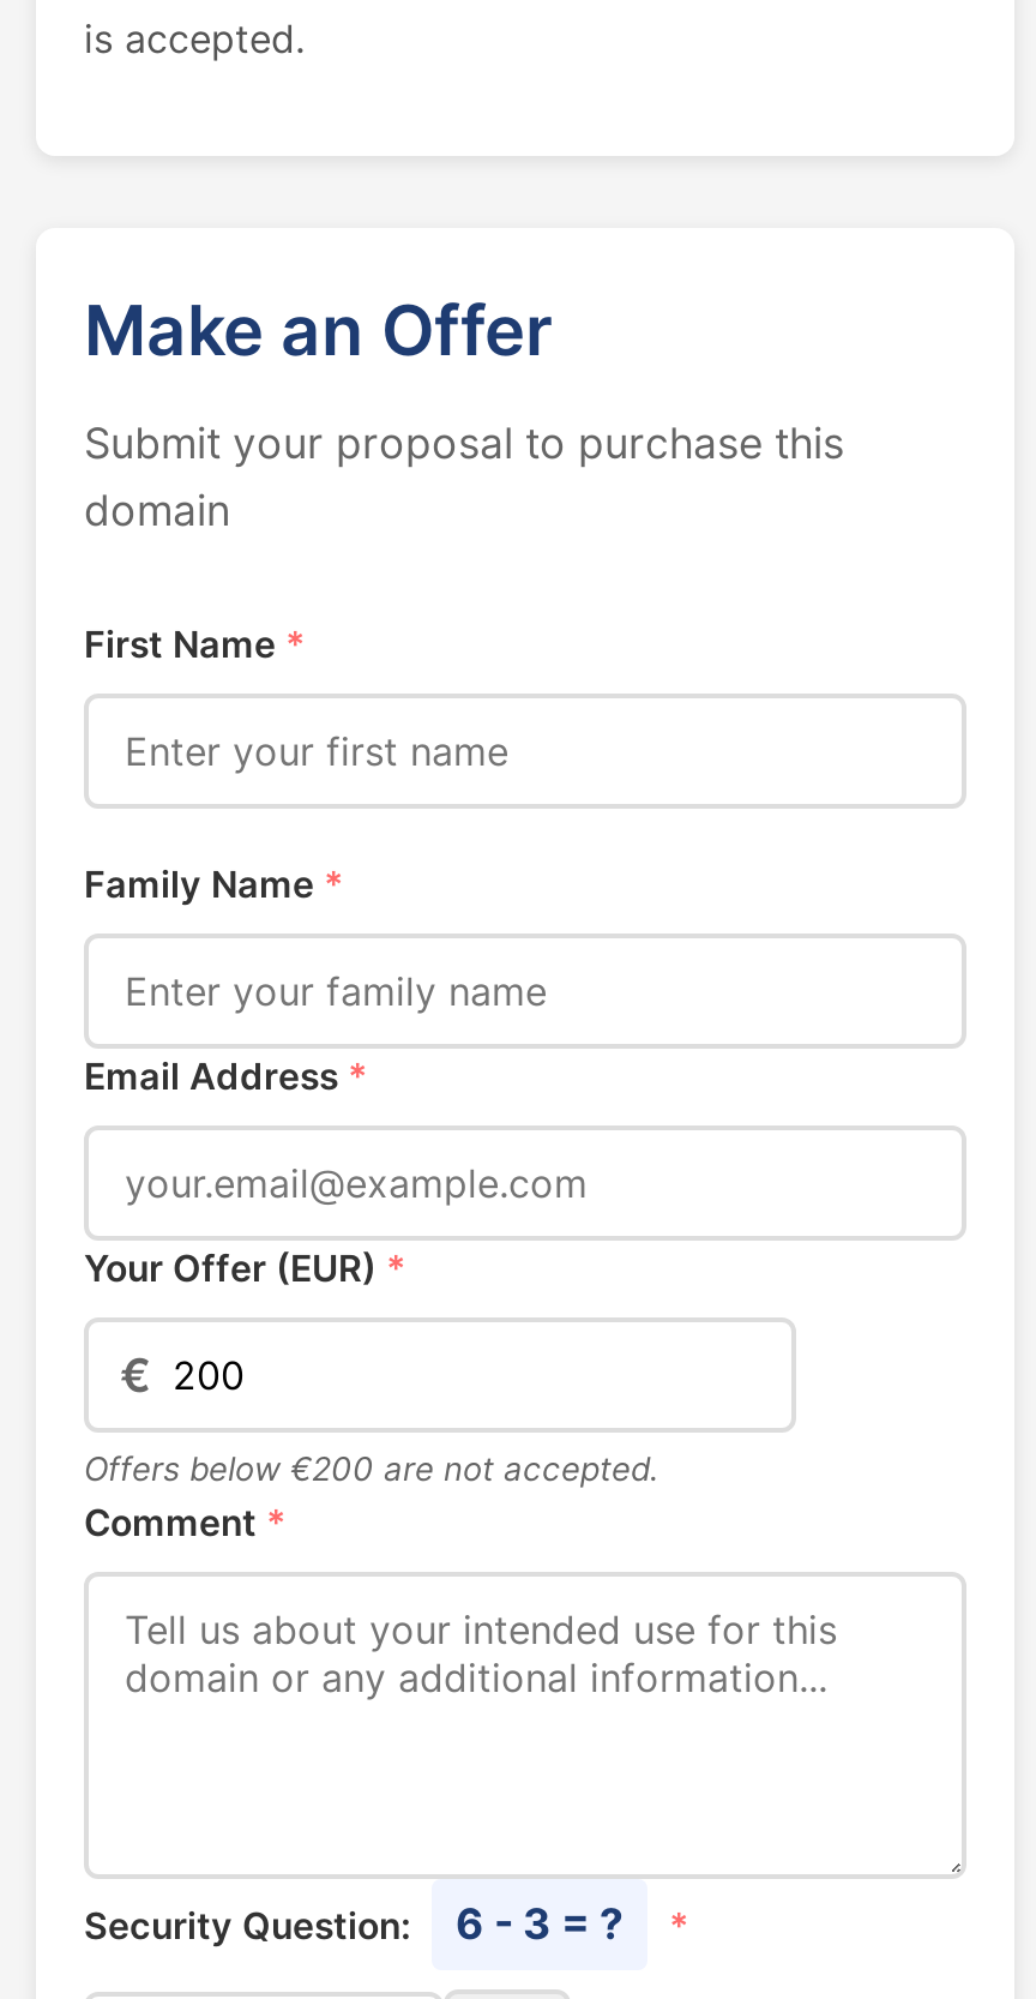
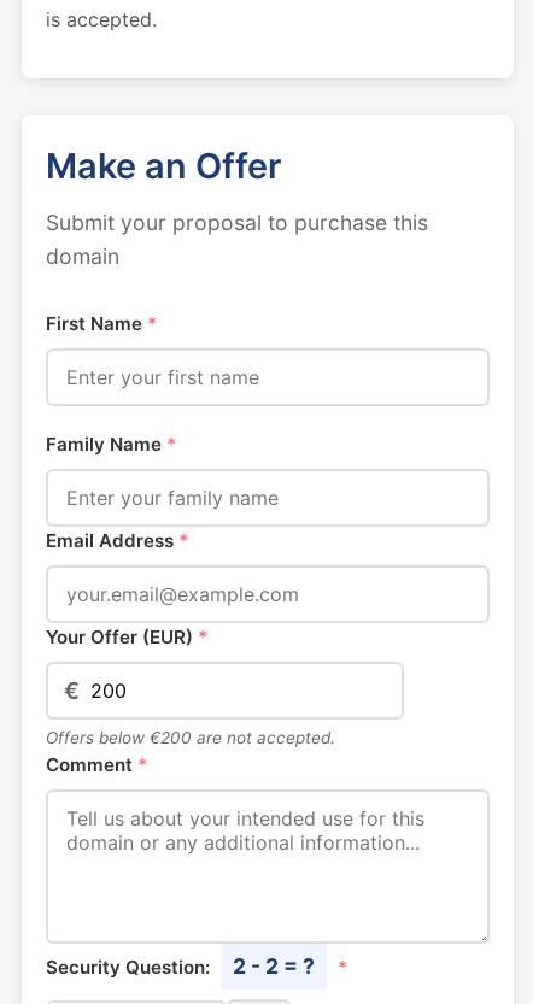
- 6 - 3 = ?
+ 2 - 2 = ?
